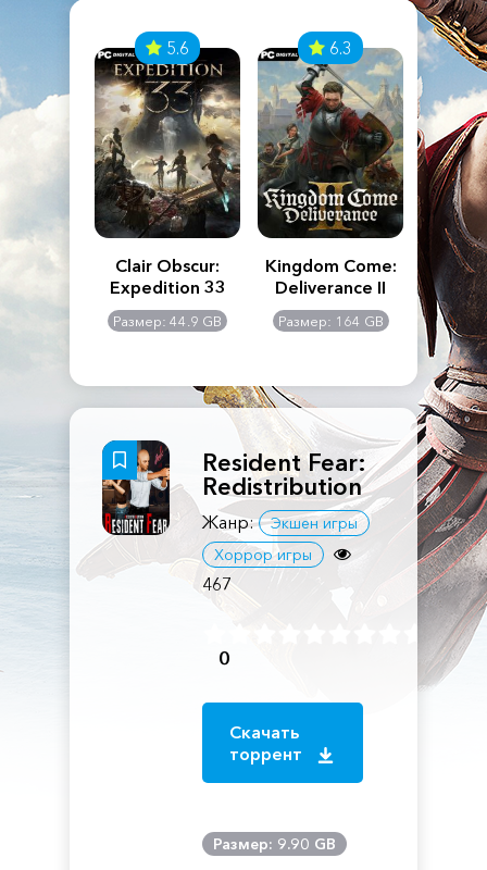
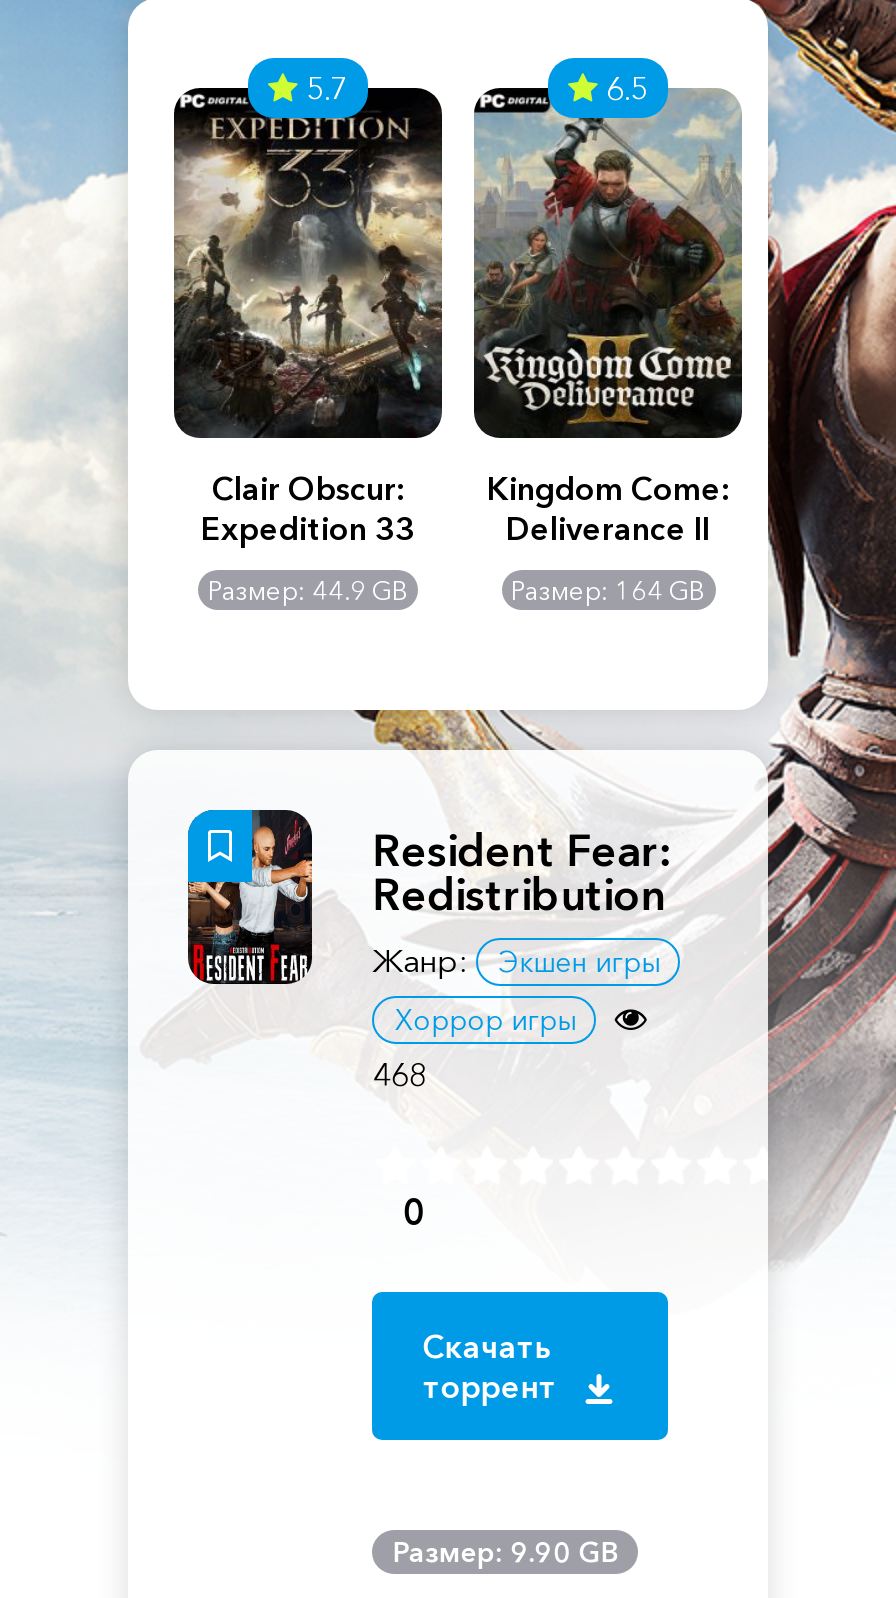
- 5.6
+ 5.7

- 6.3
+ 6.5

- 467
+ 468
